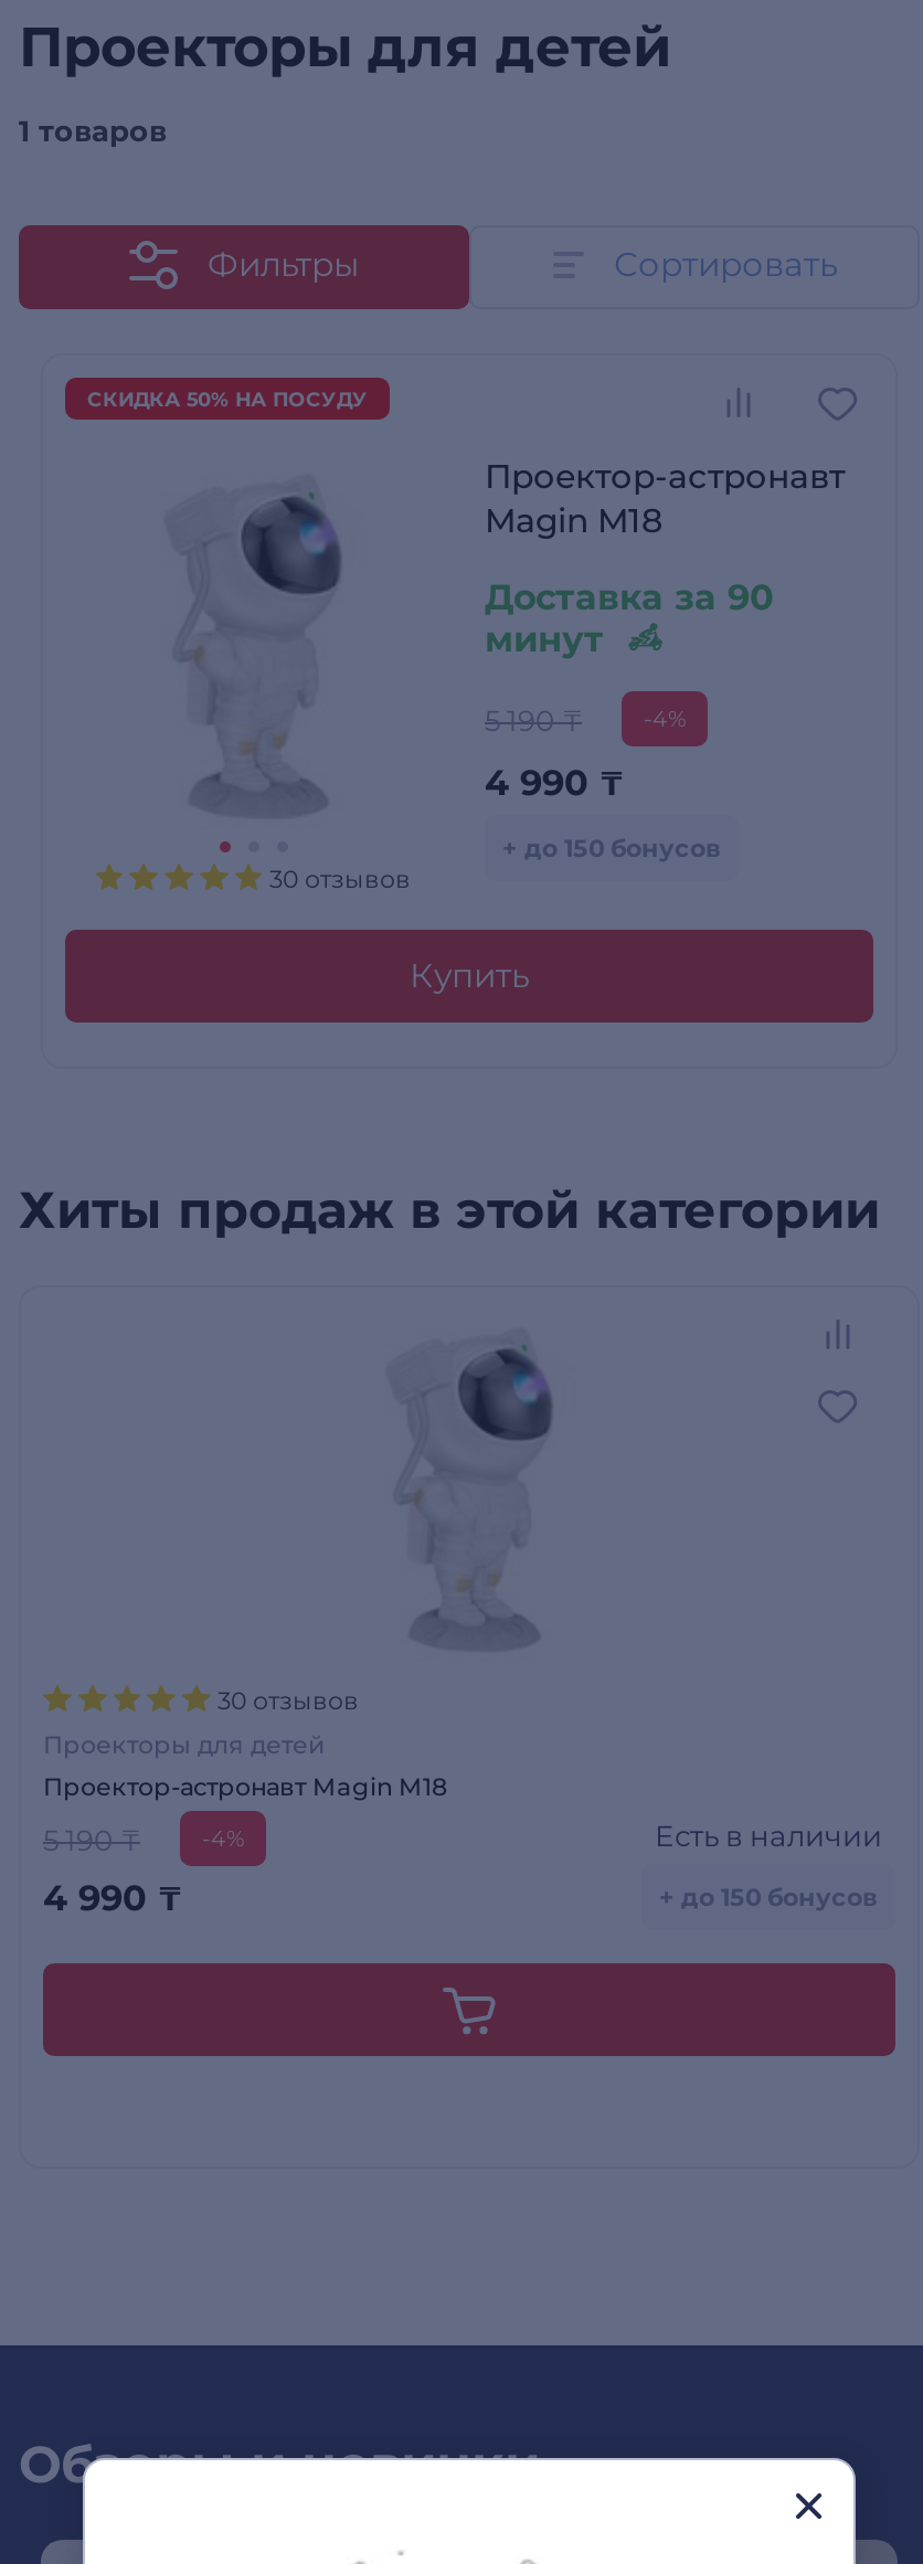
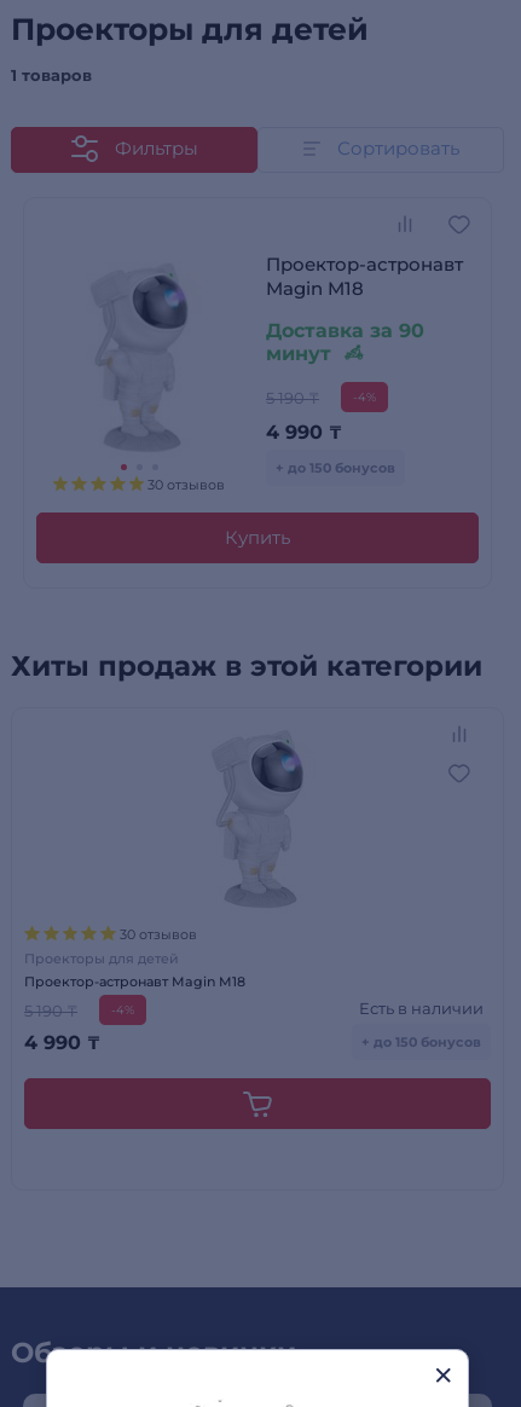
- СКИДКА 50% НА ПОСУДУ
